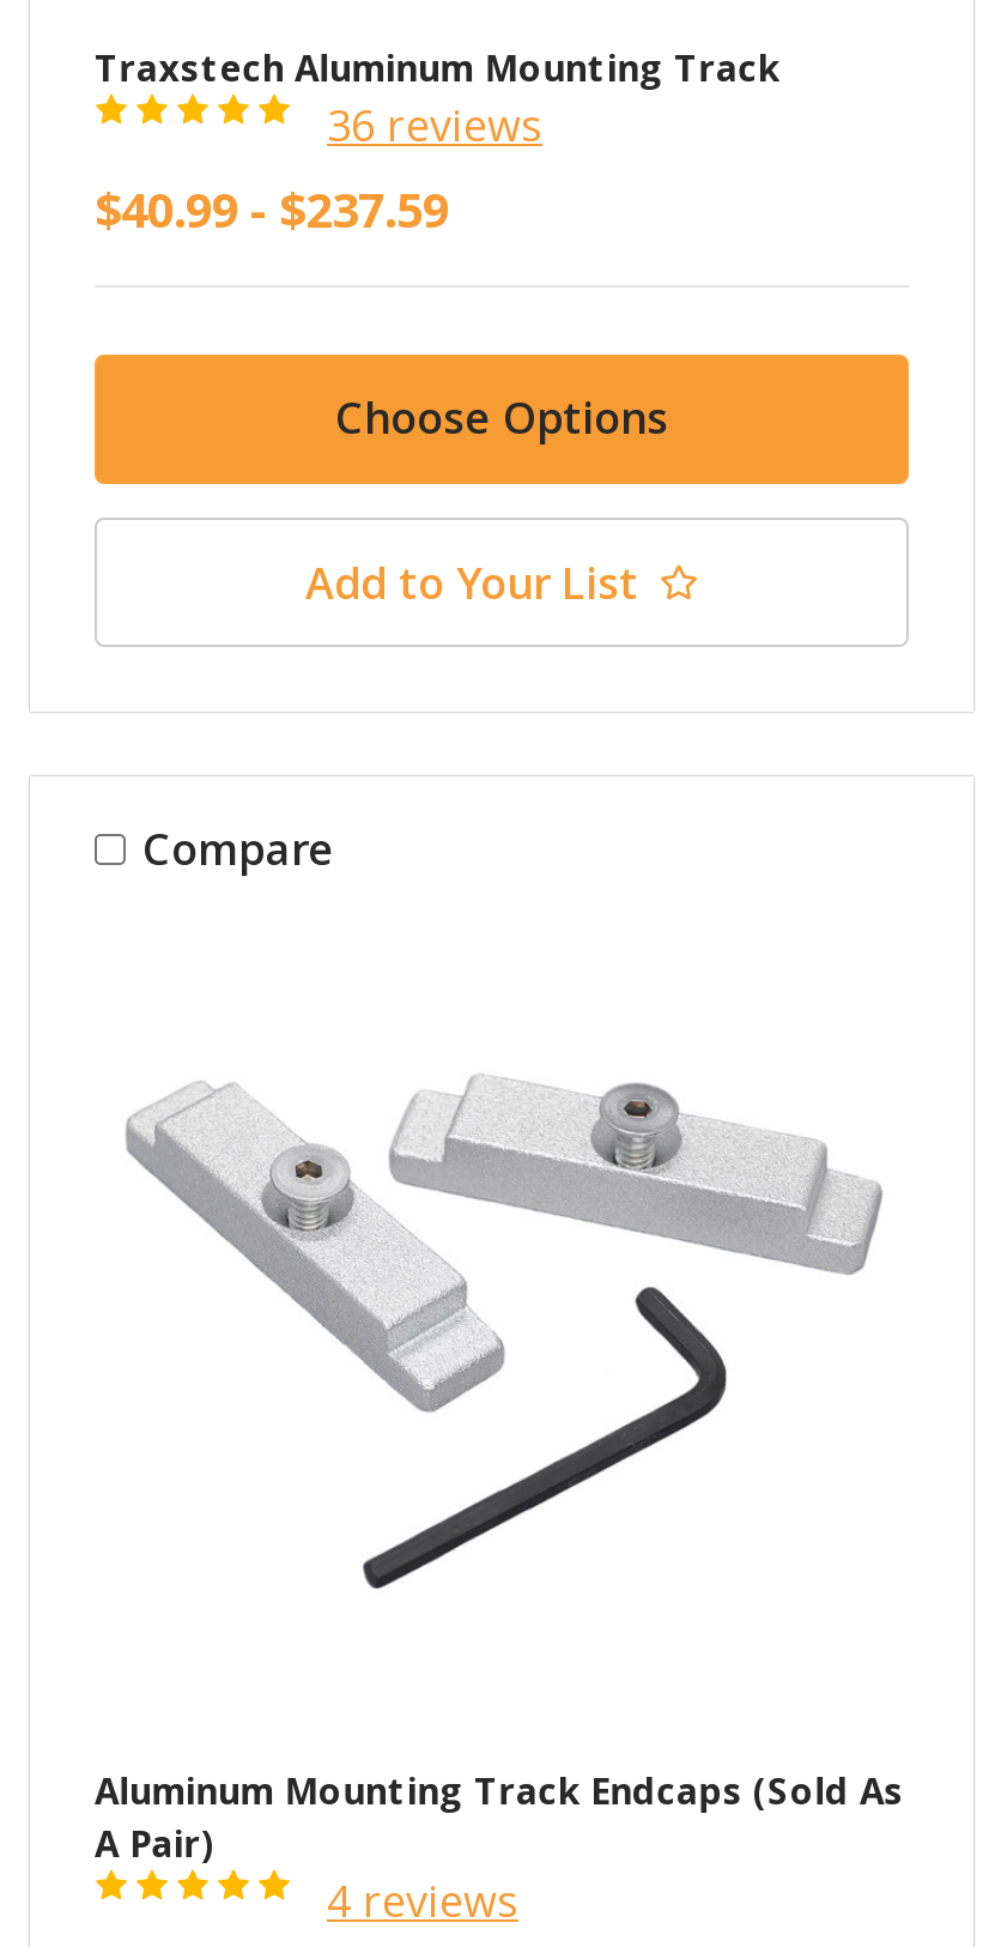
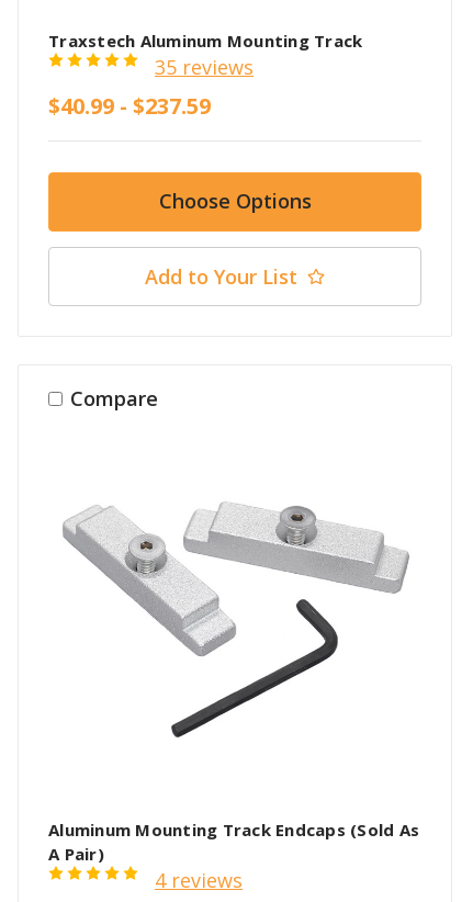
- 36 reviews
+ 35 reviews
